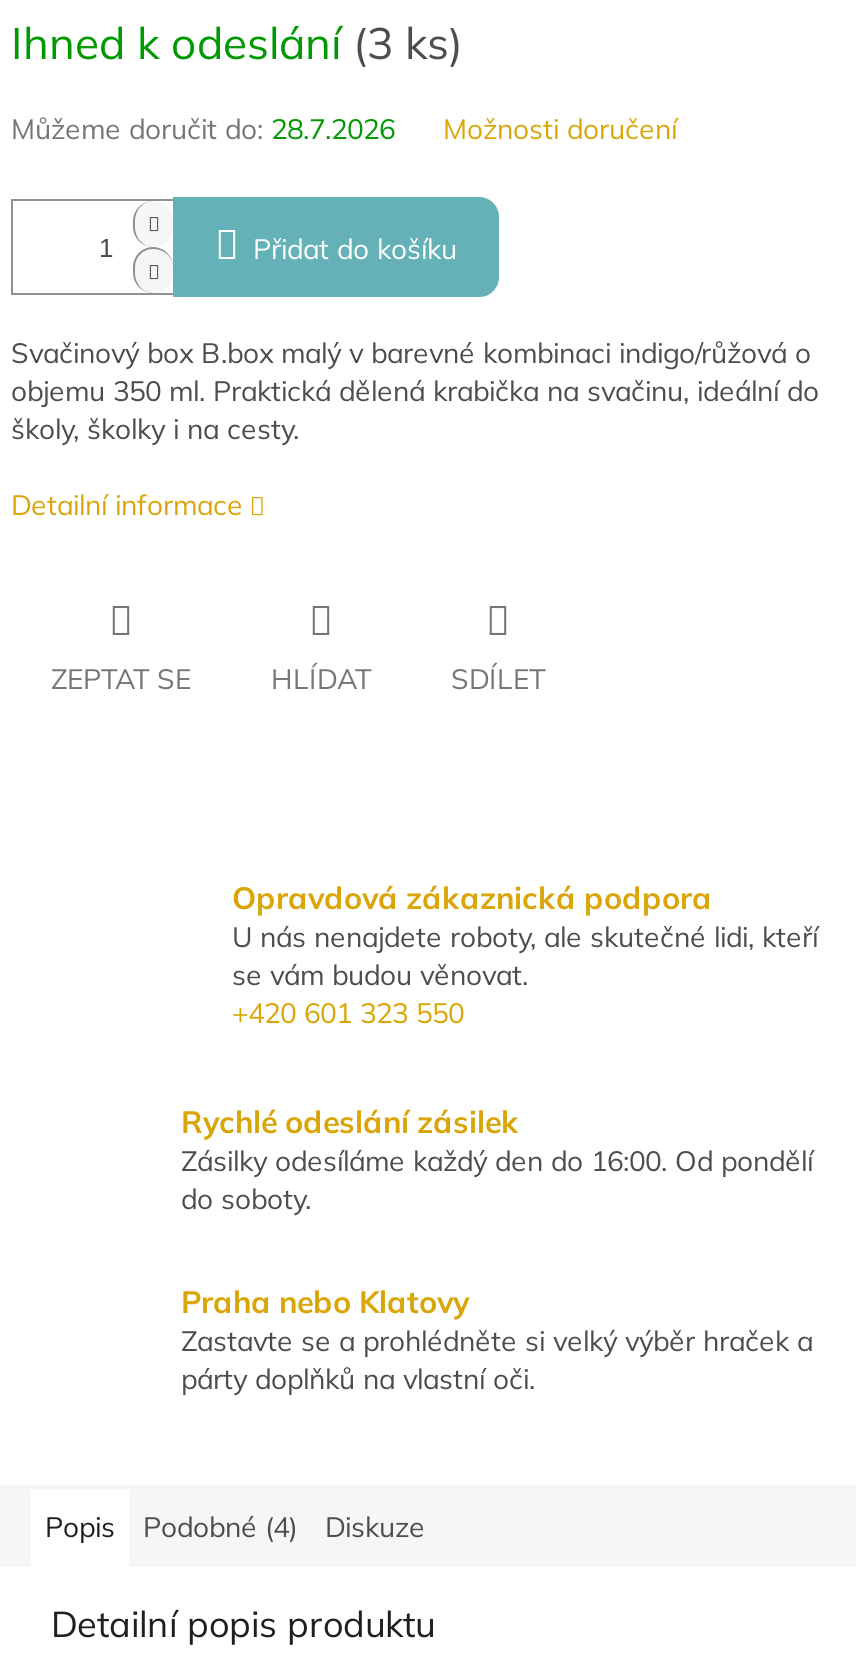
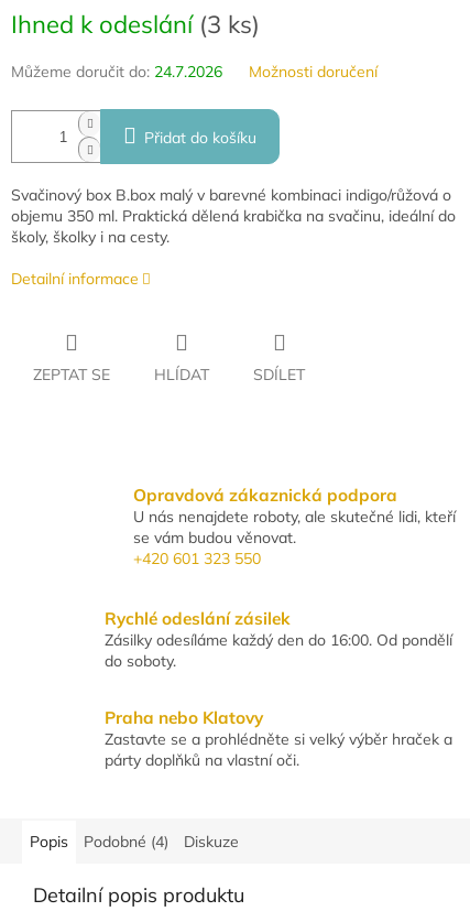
- Můžeme doručit do: 28.7.2026
+ Můžeme doručit do: 24.7.2026
